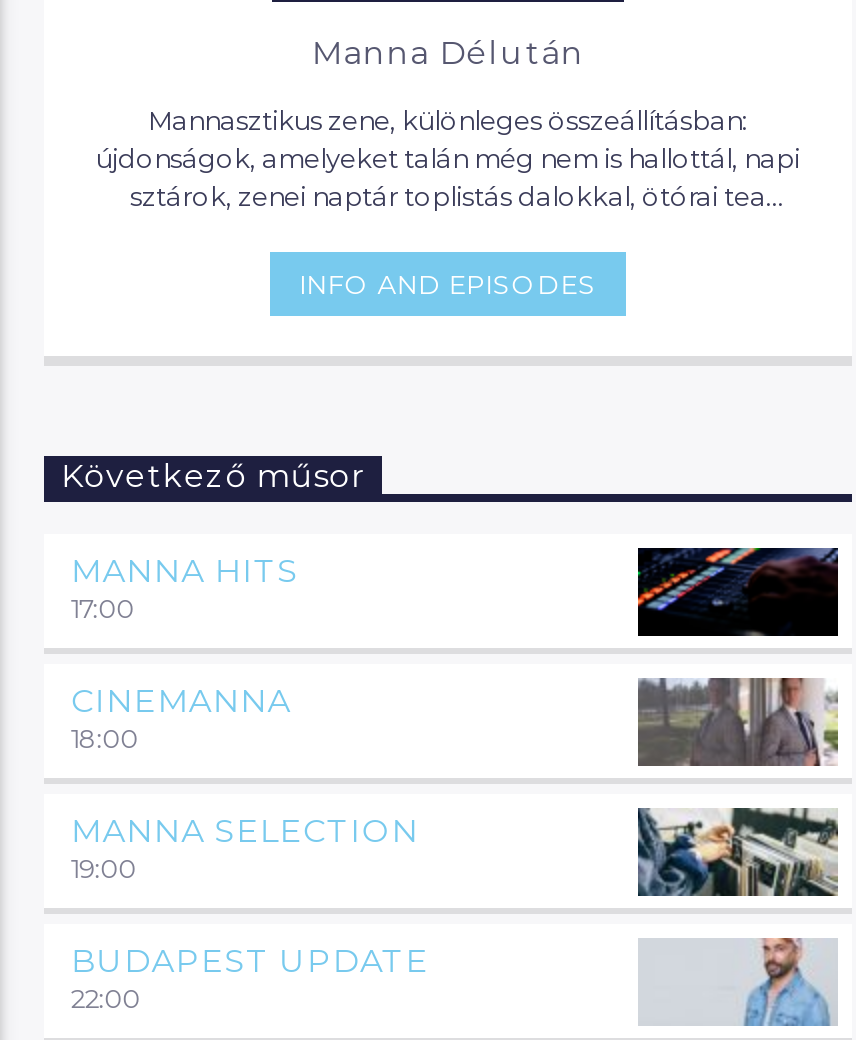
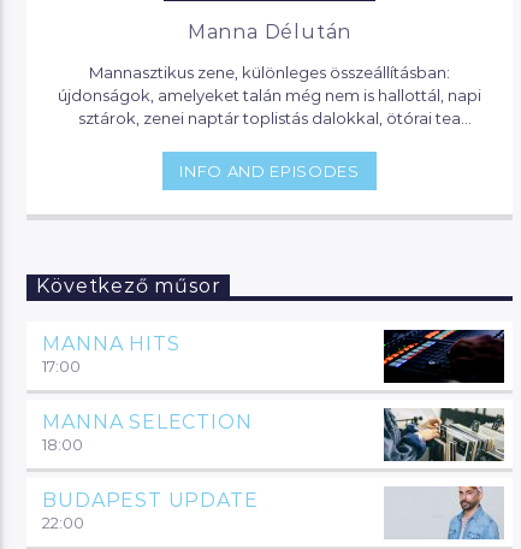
- CINEMANNA
- 18:00

- [image]

- 19:00
+ 18:00
